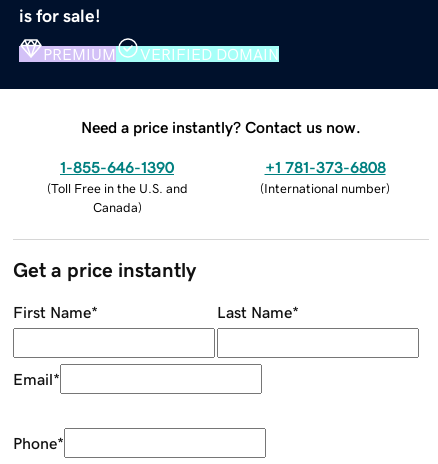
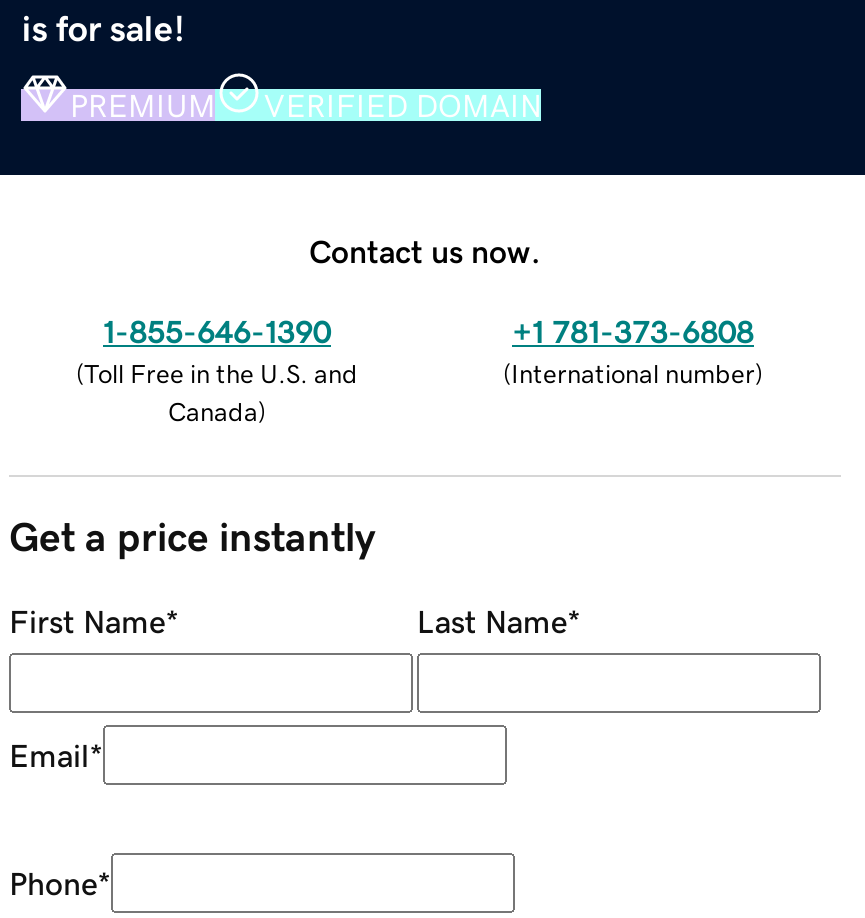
- Need a price instantly? Contact us now.
+ Contact us now.
